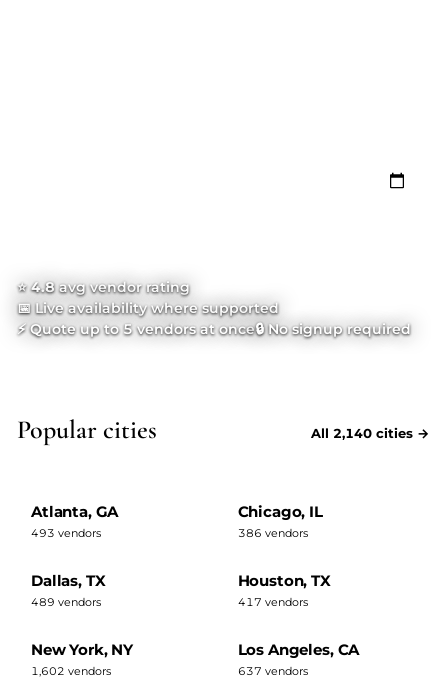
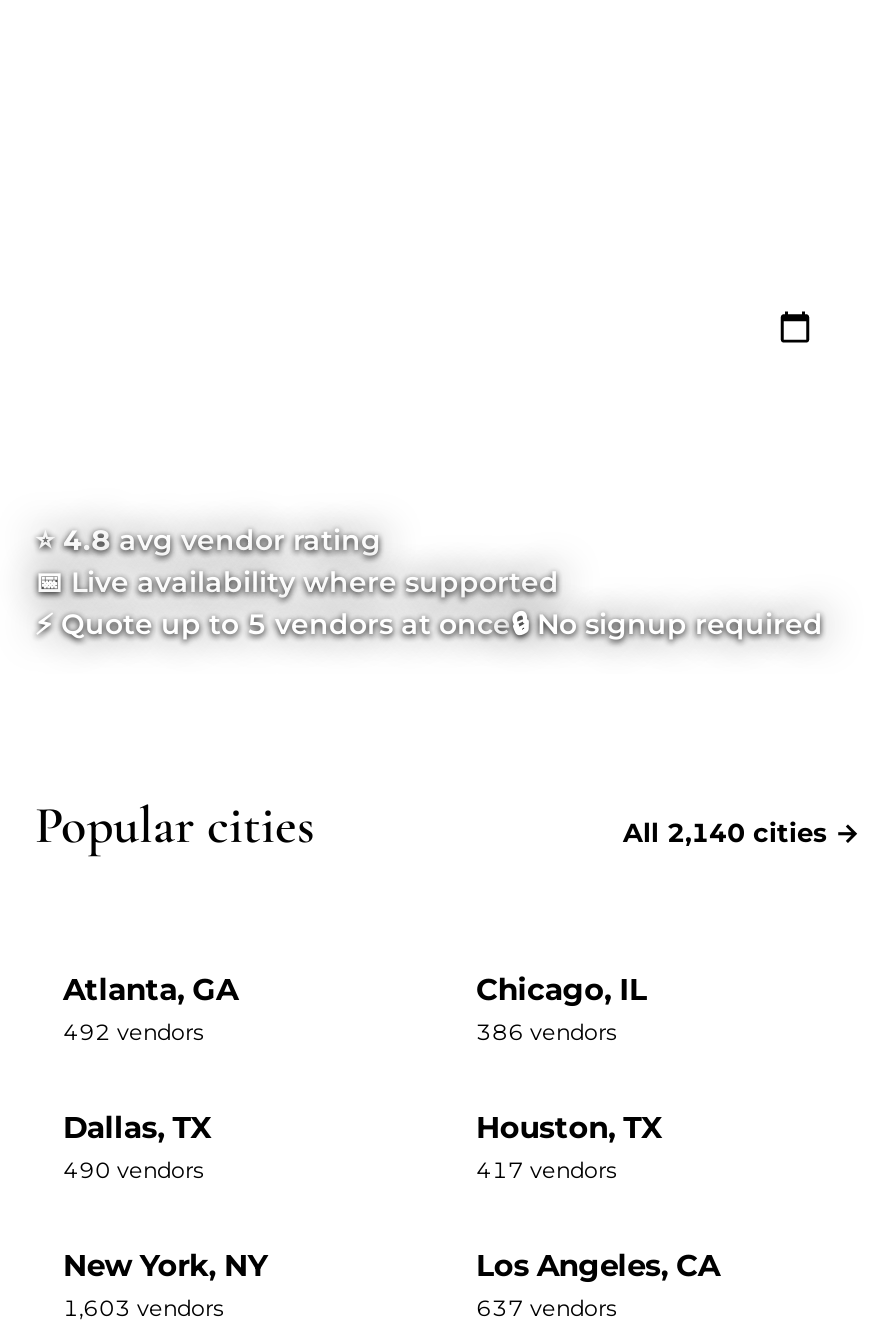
- 493 vendors
+ 492 vendors

- 489 vendors
+ 490 vendors

- 1,602 vendors
+ 1,603 vendors
